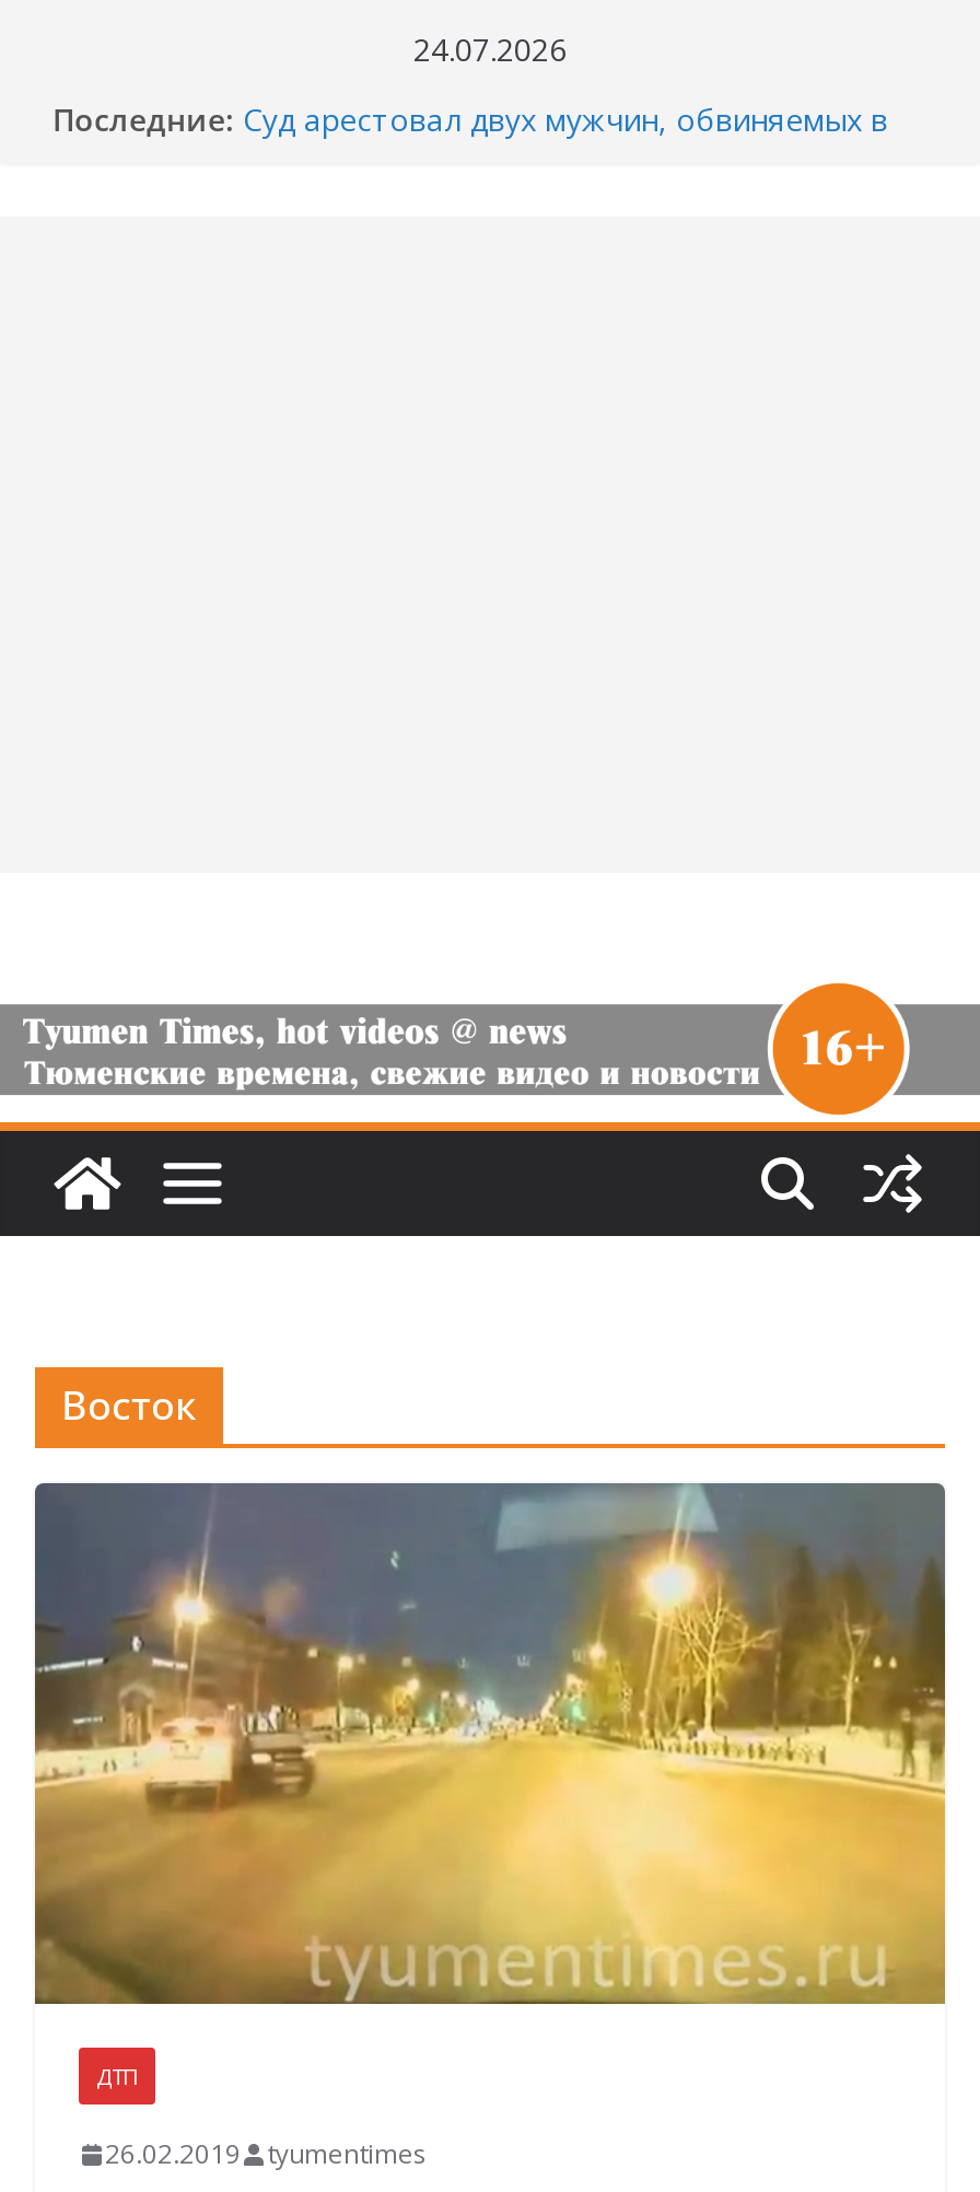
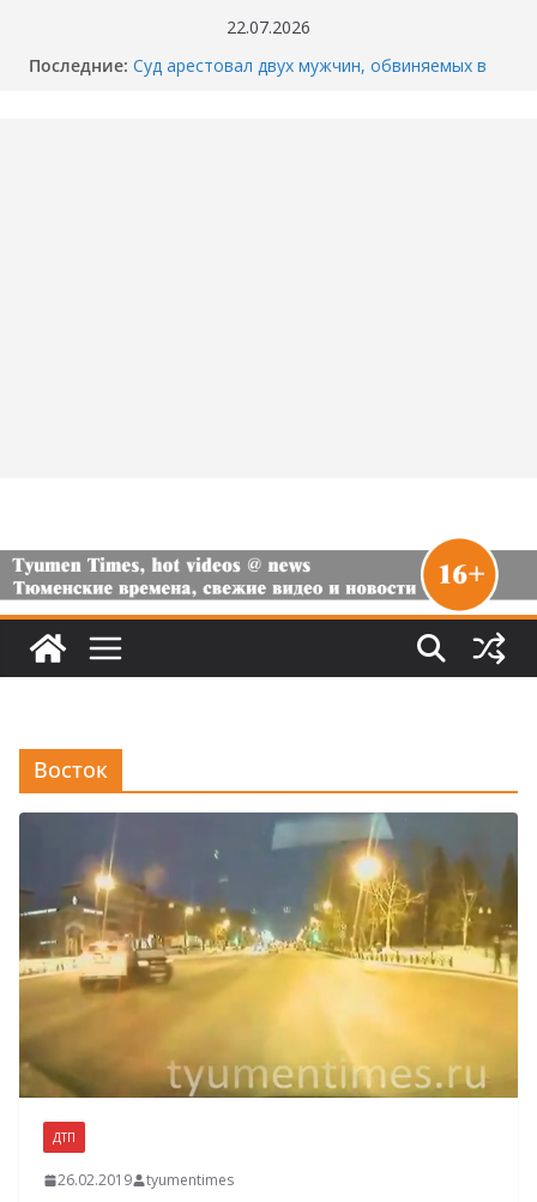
- 24.07.2026
+ 22.07.2026
